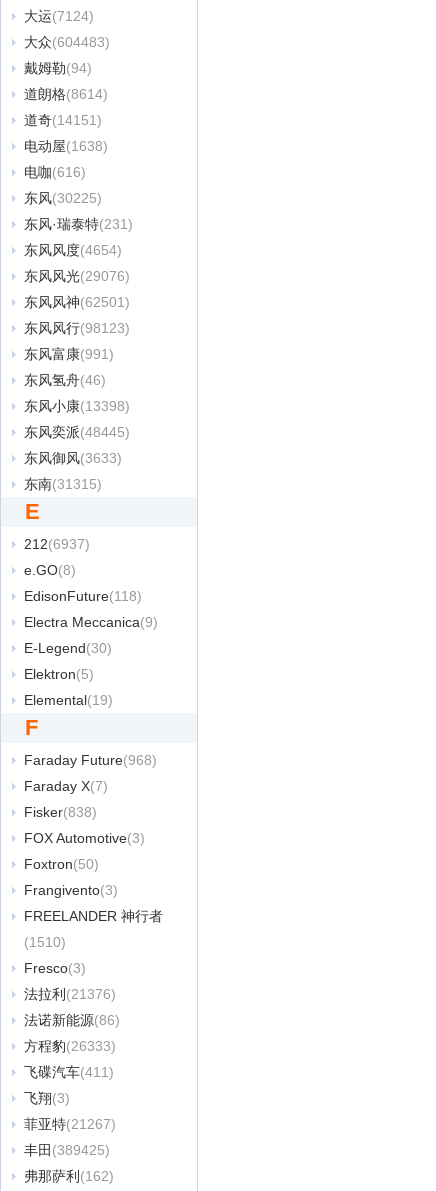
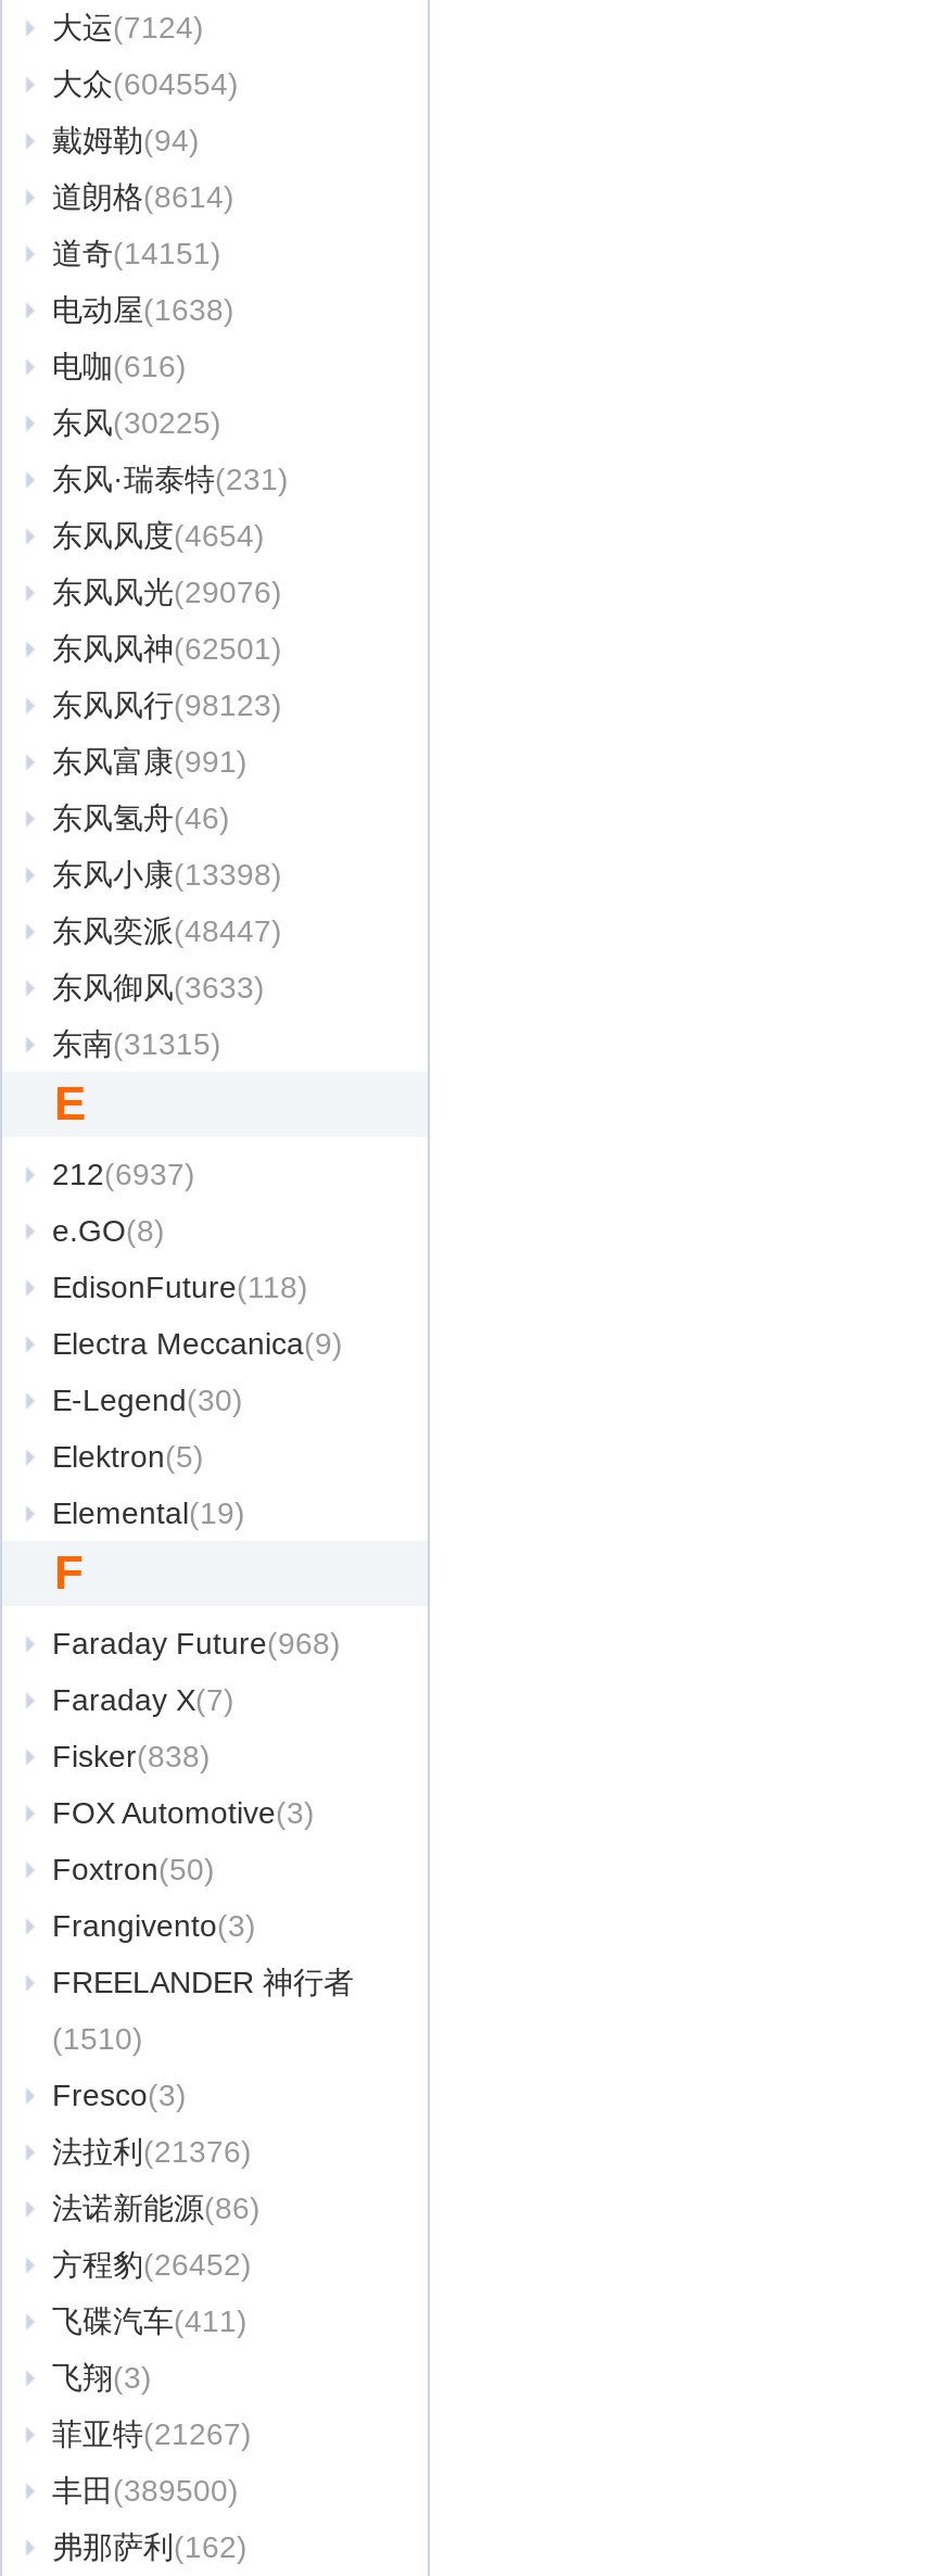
- 大众(604483)
+ 大众(604554)

- 东风奕派(48445)
+ 东风奕派(48447)

- 方程豹(26333)
+ 方程豹(26452)

- 丰田(389425)
+ 丰田(389500)
